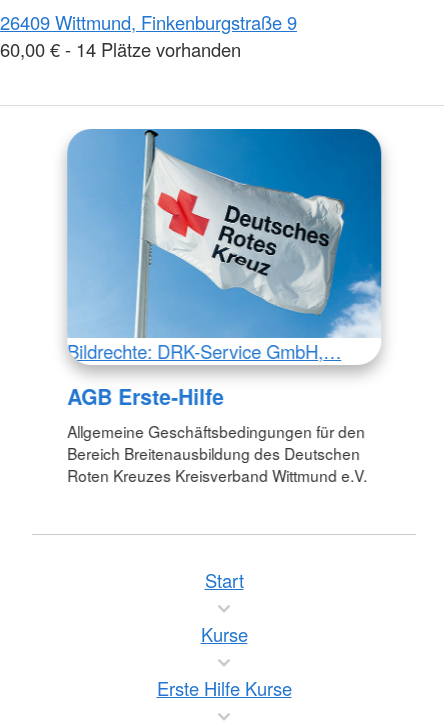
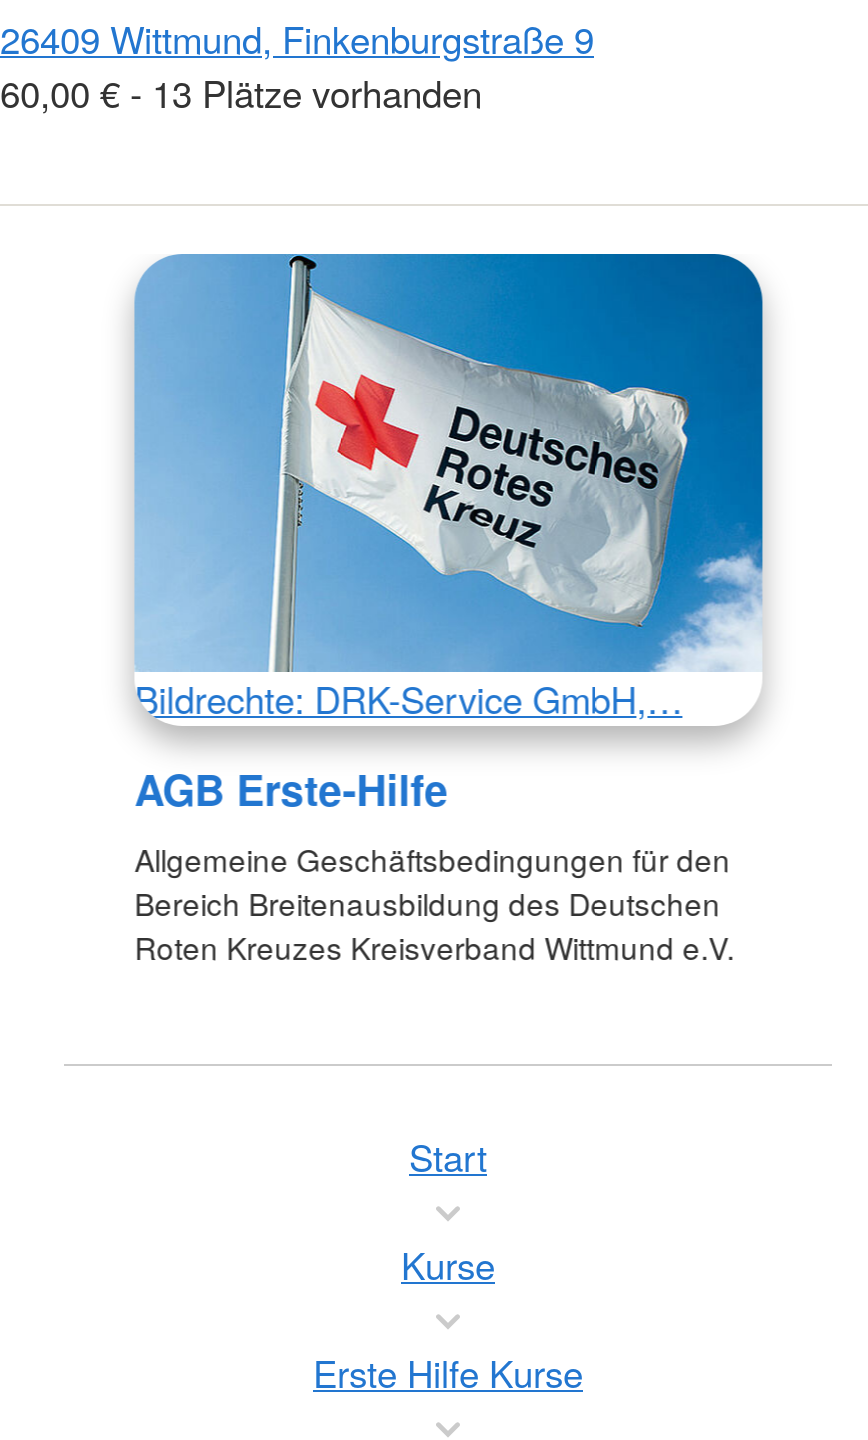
- 60,00 € - 14 Plätze vorhanden
+ 60,00 € - 13 Plätze vorhanden
